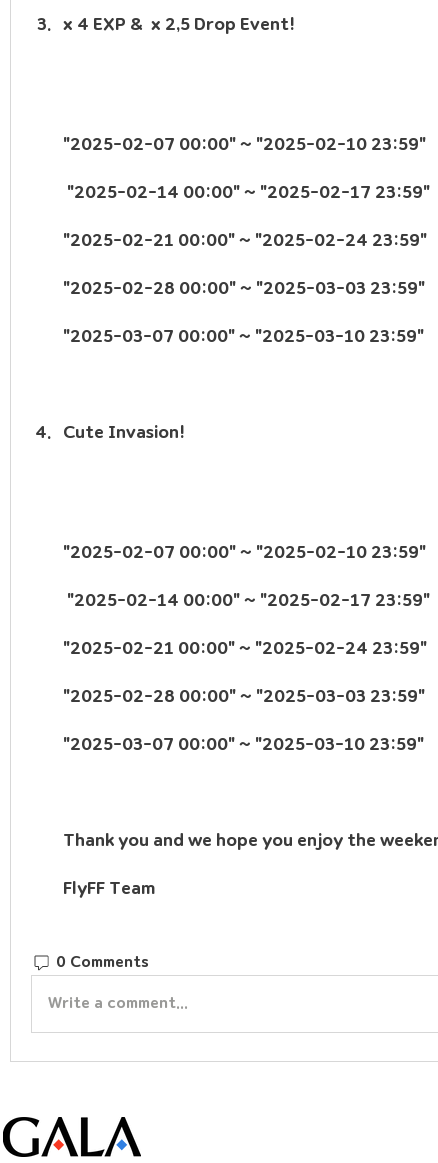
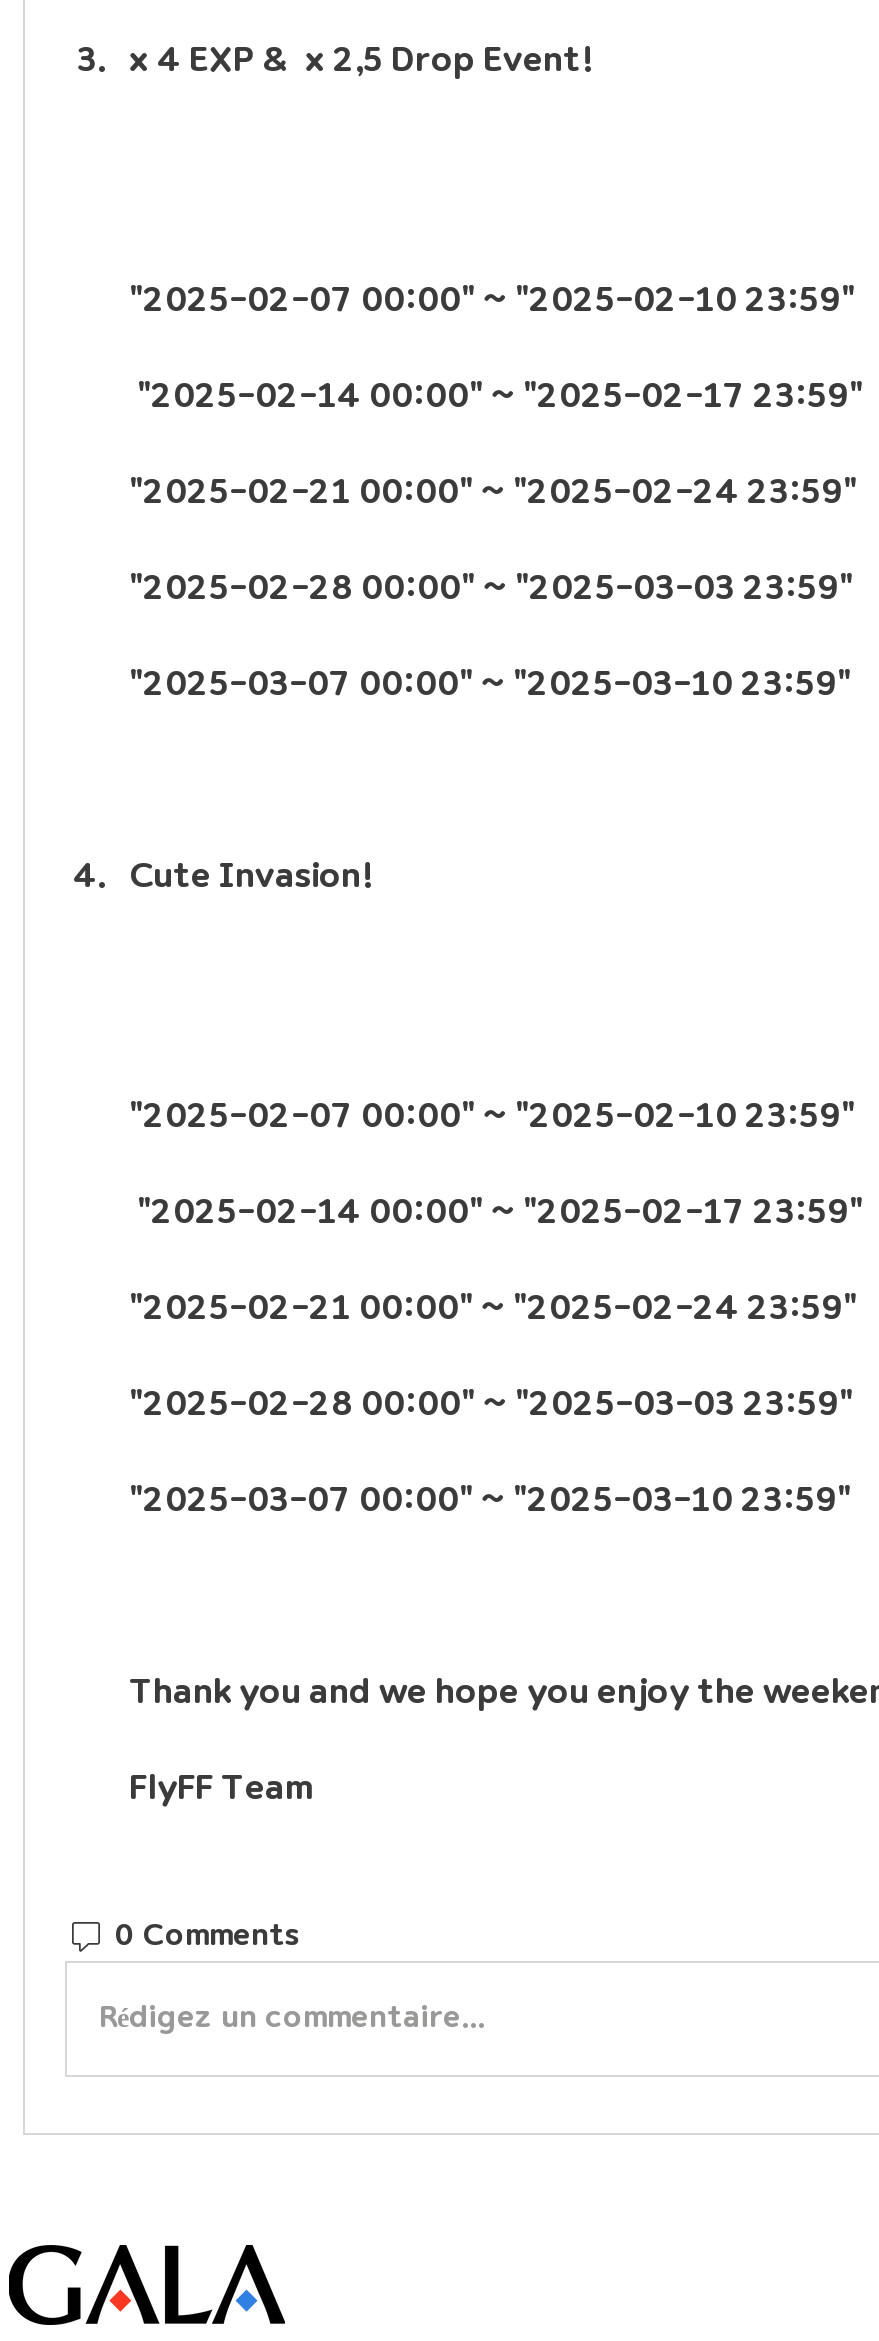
- Write a comment...
+ Rédigez un commentaire...
